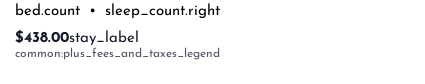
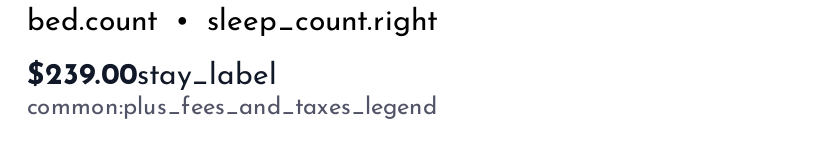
- $438.00stay_label
+ $239.00stay_label
